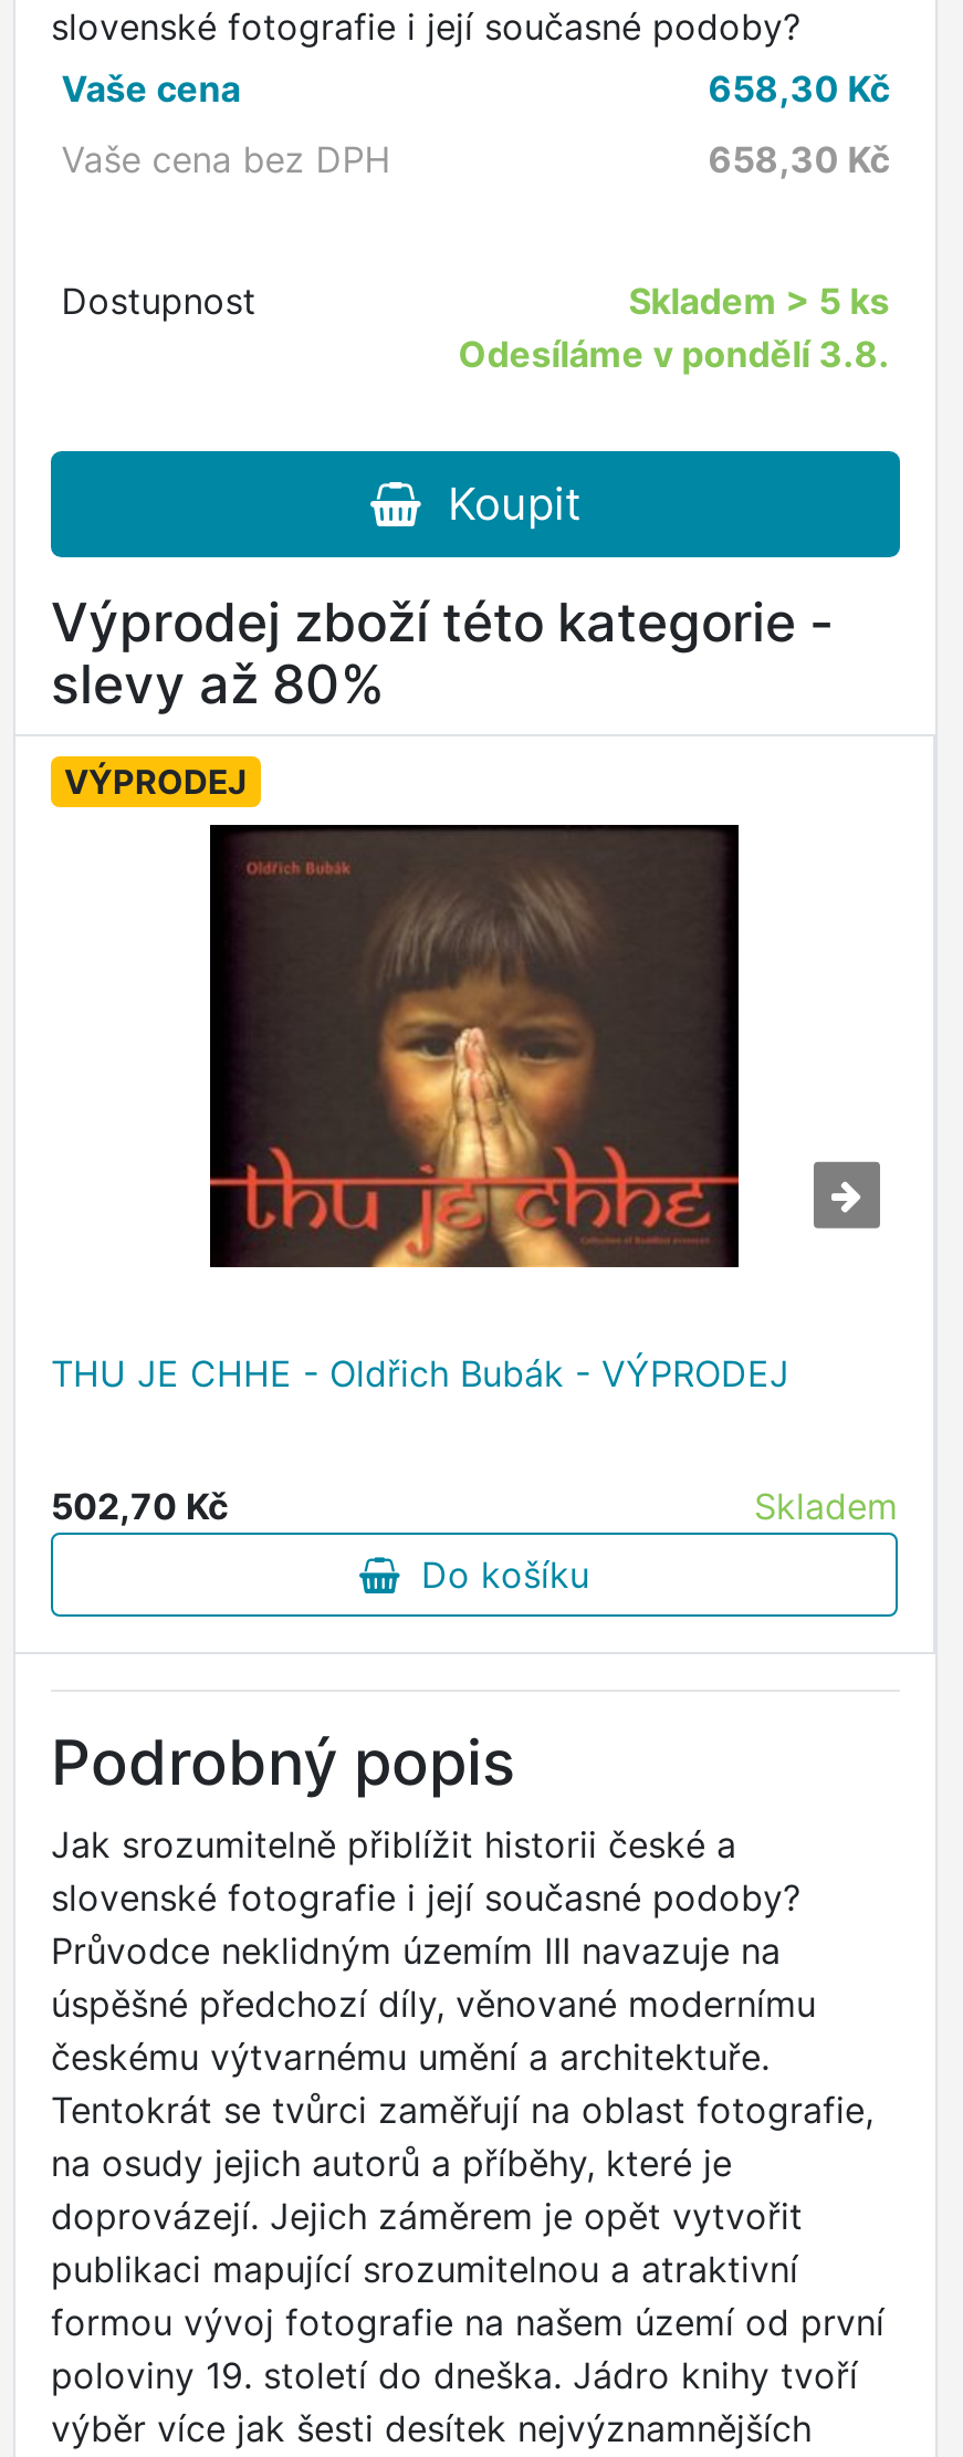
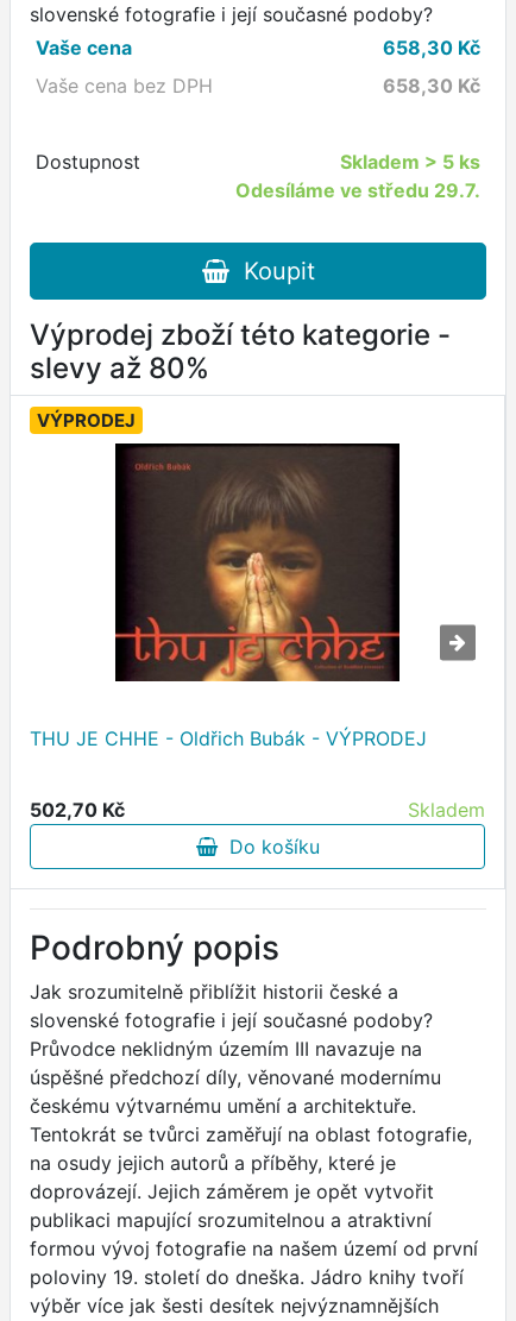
- Odesíláme v pondělí 3.8.
+ Odesíláme ve středu 29.7.
